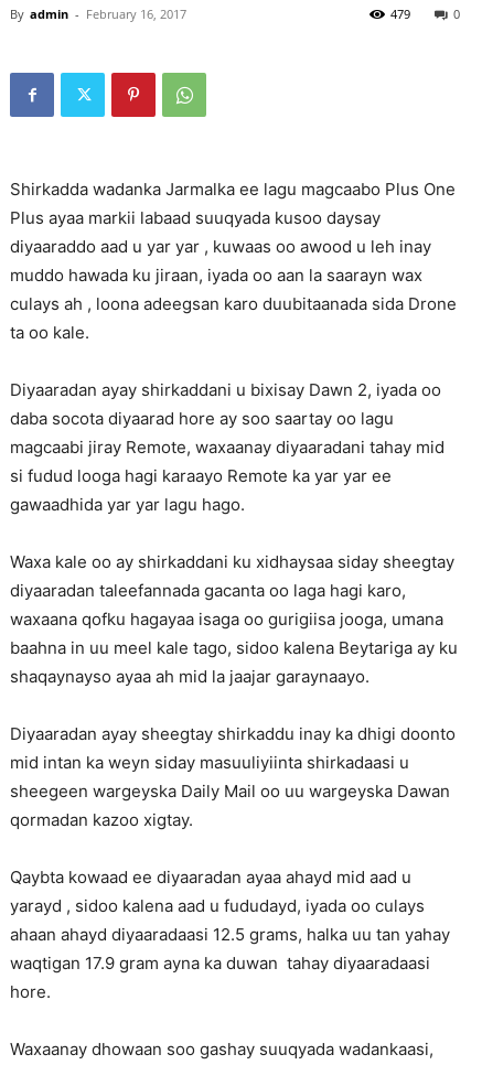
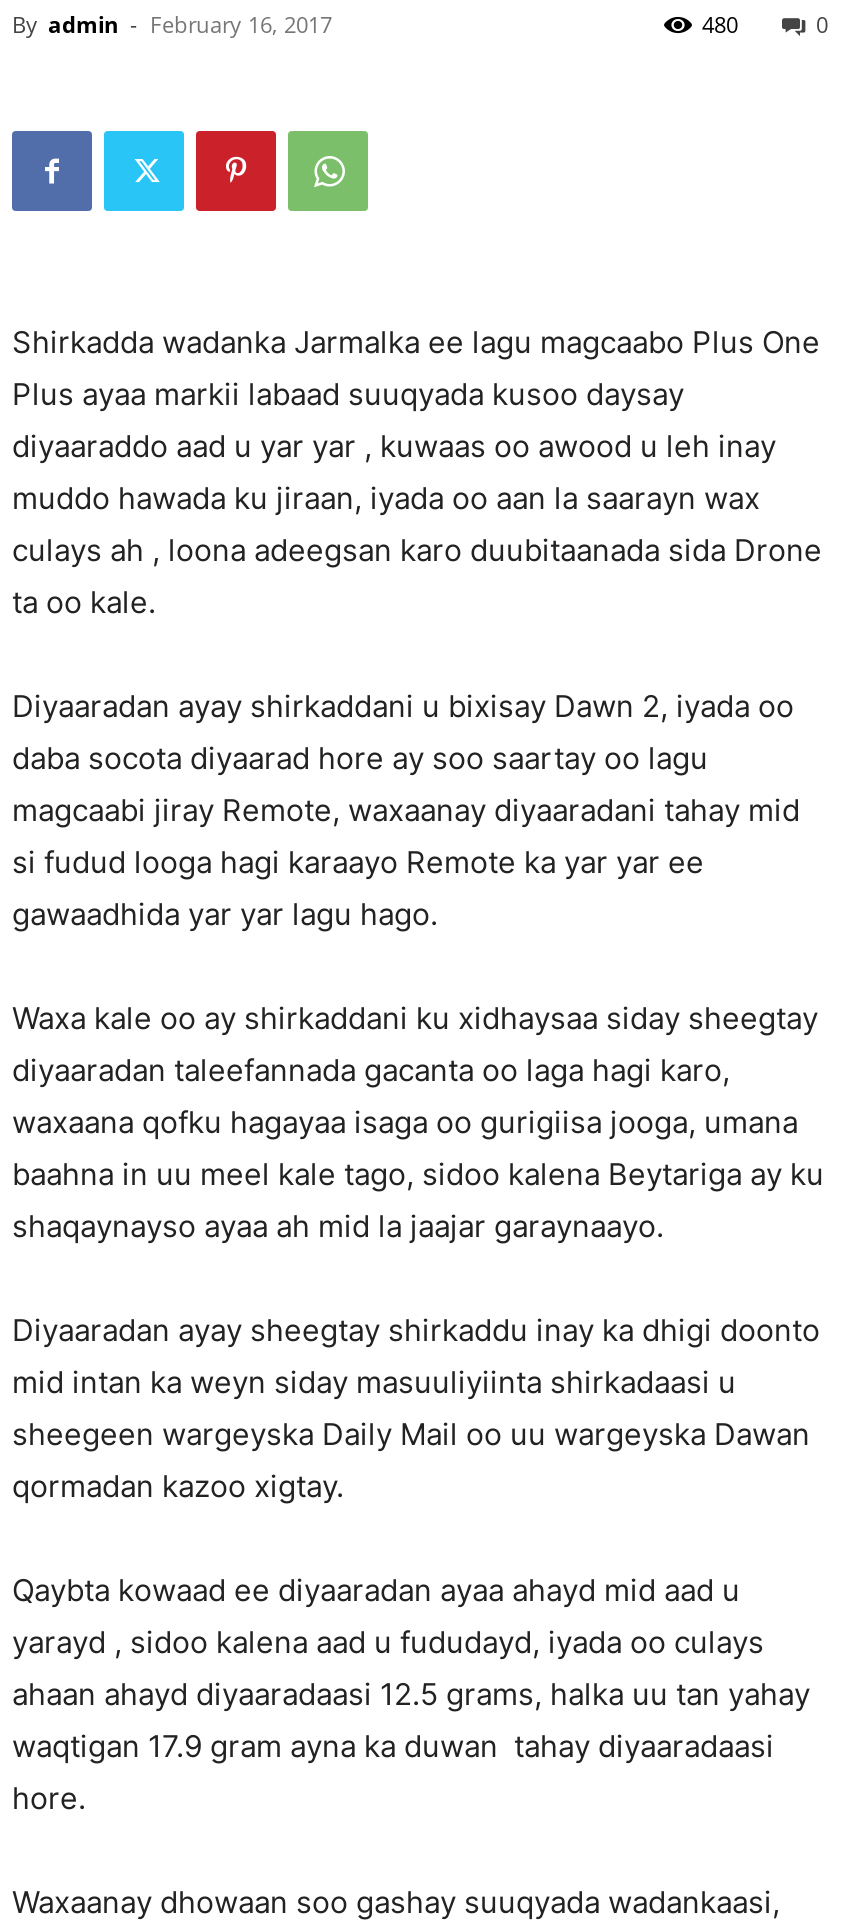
- 479
+ 480
